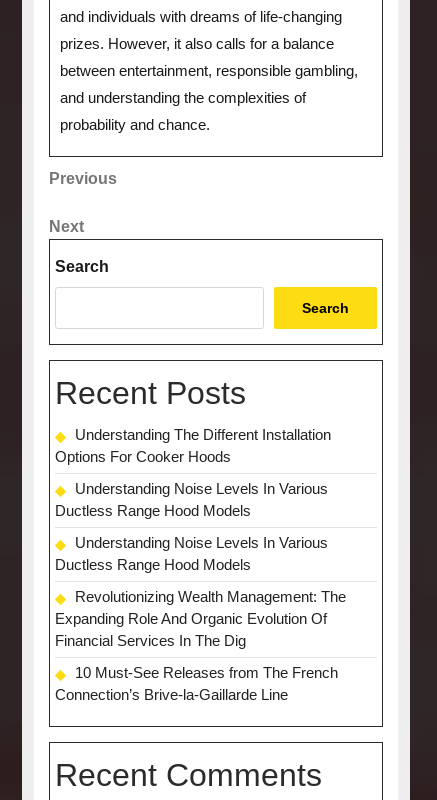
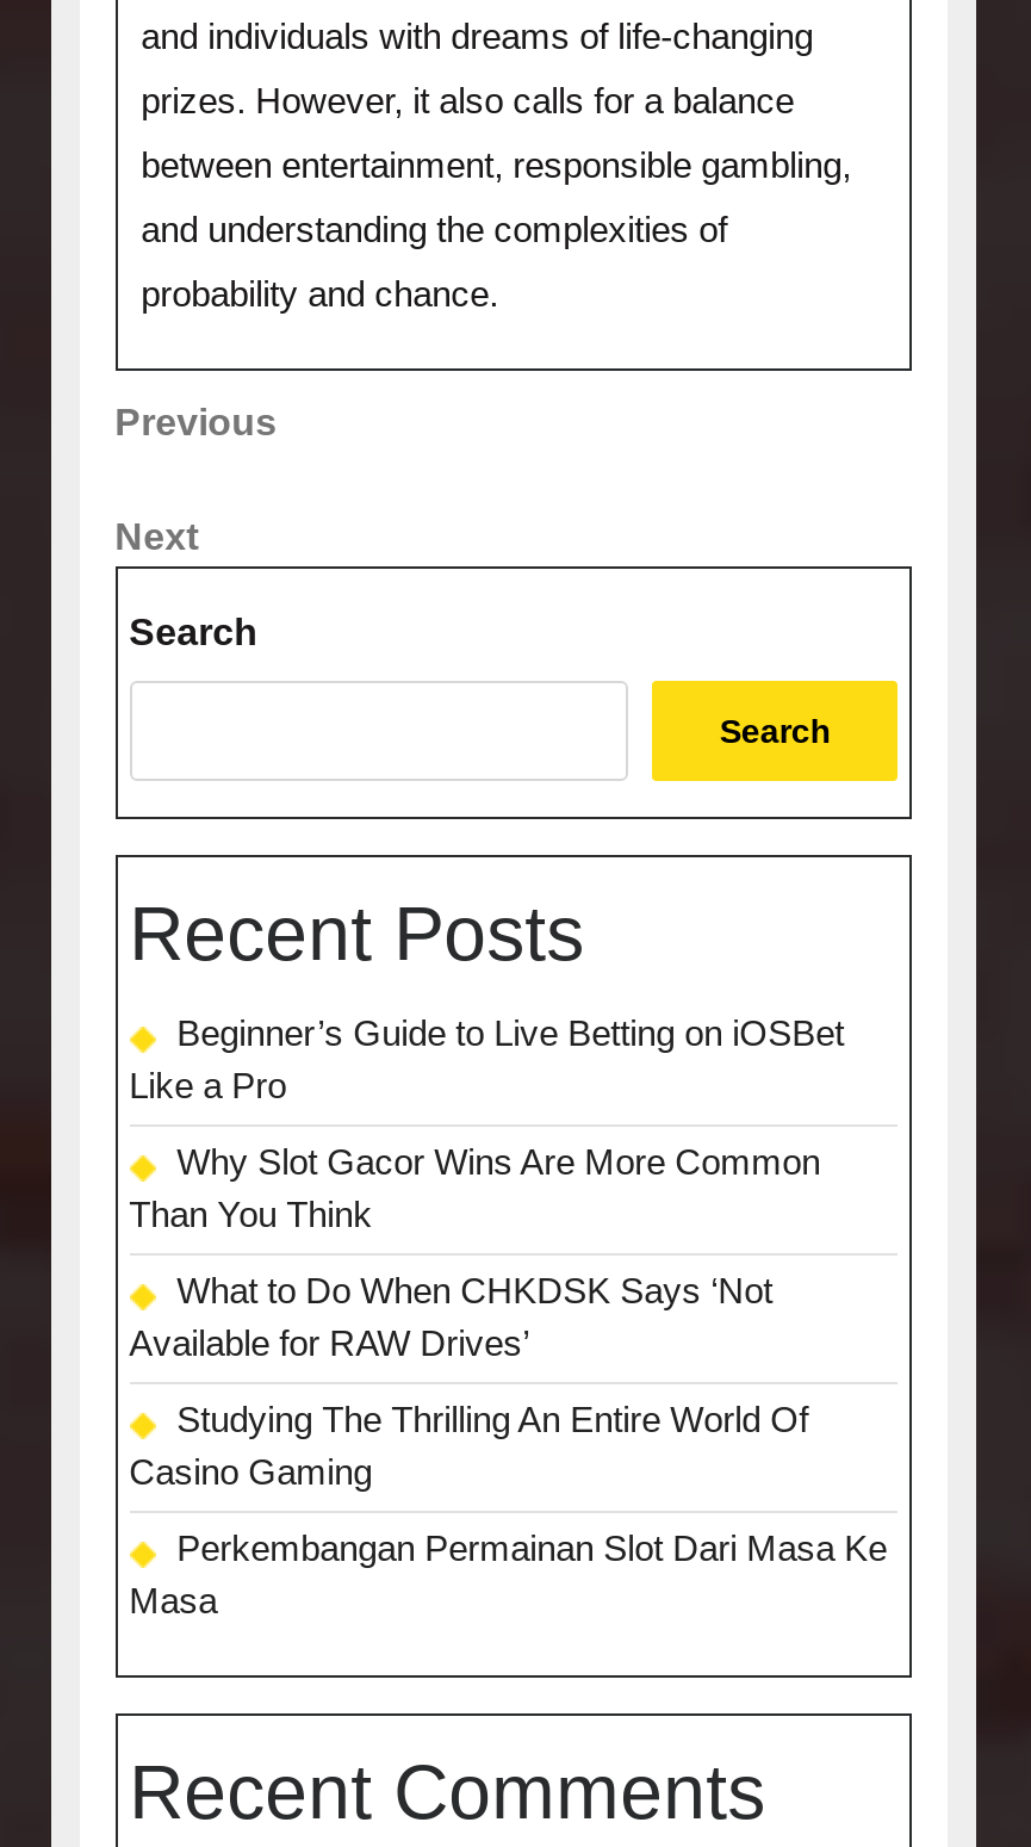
- Understanding The Different Installation
- Options For Cooker Hoods
+ Beginner’s Guide to Live Betting on iOSBet
+ Like a Pro

- Understanding Noise Levels In Various
- Ductless Range Hood Models
+ Why Slot Gacor Wins Are More Common
+ Than You Think

- Understanding Noise Levels In Various
- Ductless Range Hood Models
+ What to Do When CHKDSK Says ‘Not
+ Available for RAW Drives’

- Revolutionizing Wealth Management: The
- Expanding Role And Organic Evolution Of
- Financial Services In The Dig
+ Studying The Thrilling An Entire World Of
+ Casino Gaming

- 10 Must-See Releases from The French
- Connection’s Brive-la-Gaillarde Line
+ Perkembangan Permainan Slot Dari Masa Ke
+ Masa
